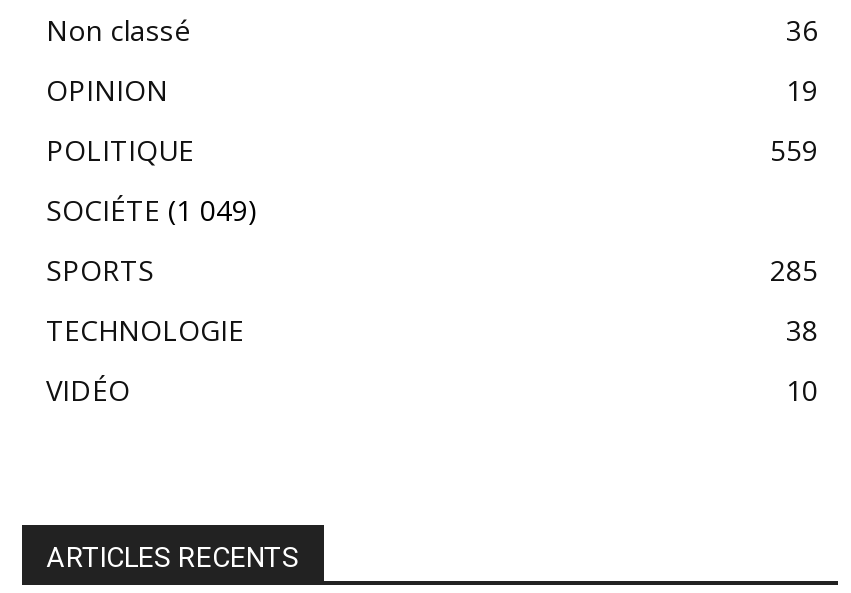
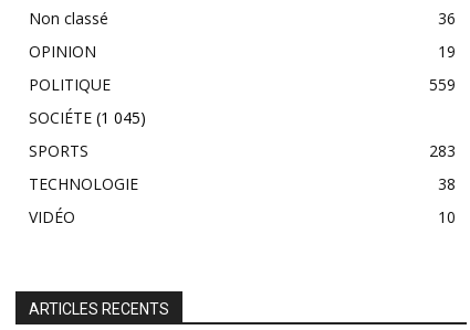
- SOCIÉTE (1 049)
+ SOCIÉTE (1 045)

- 285
+ 283
